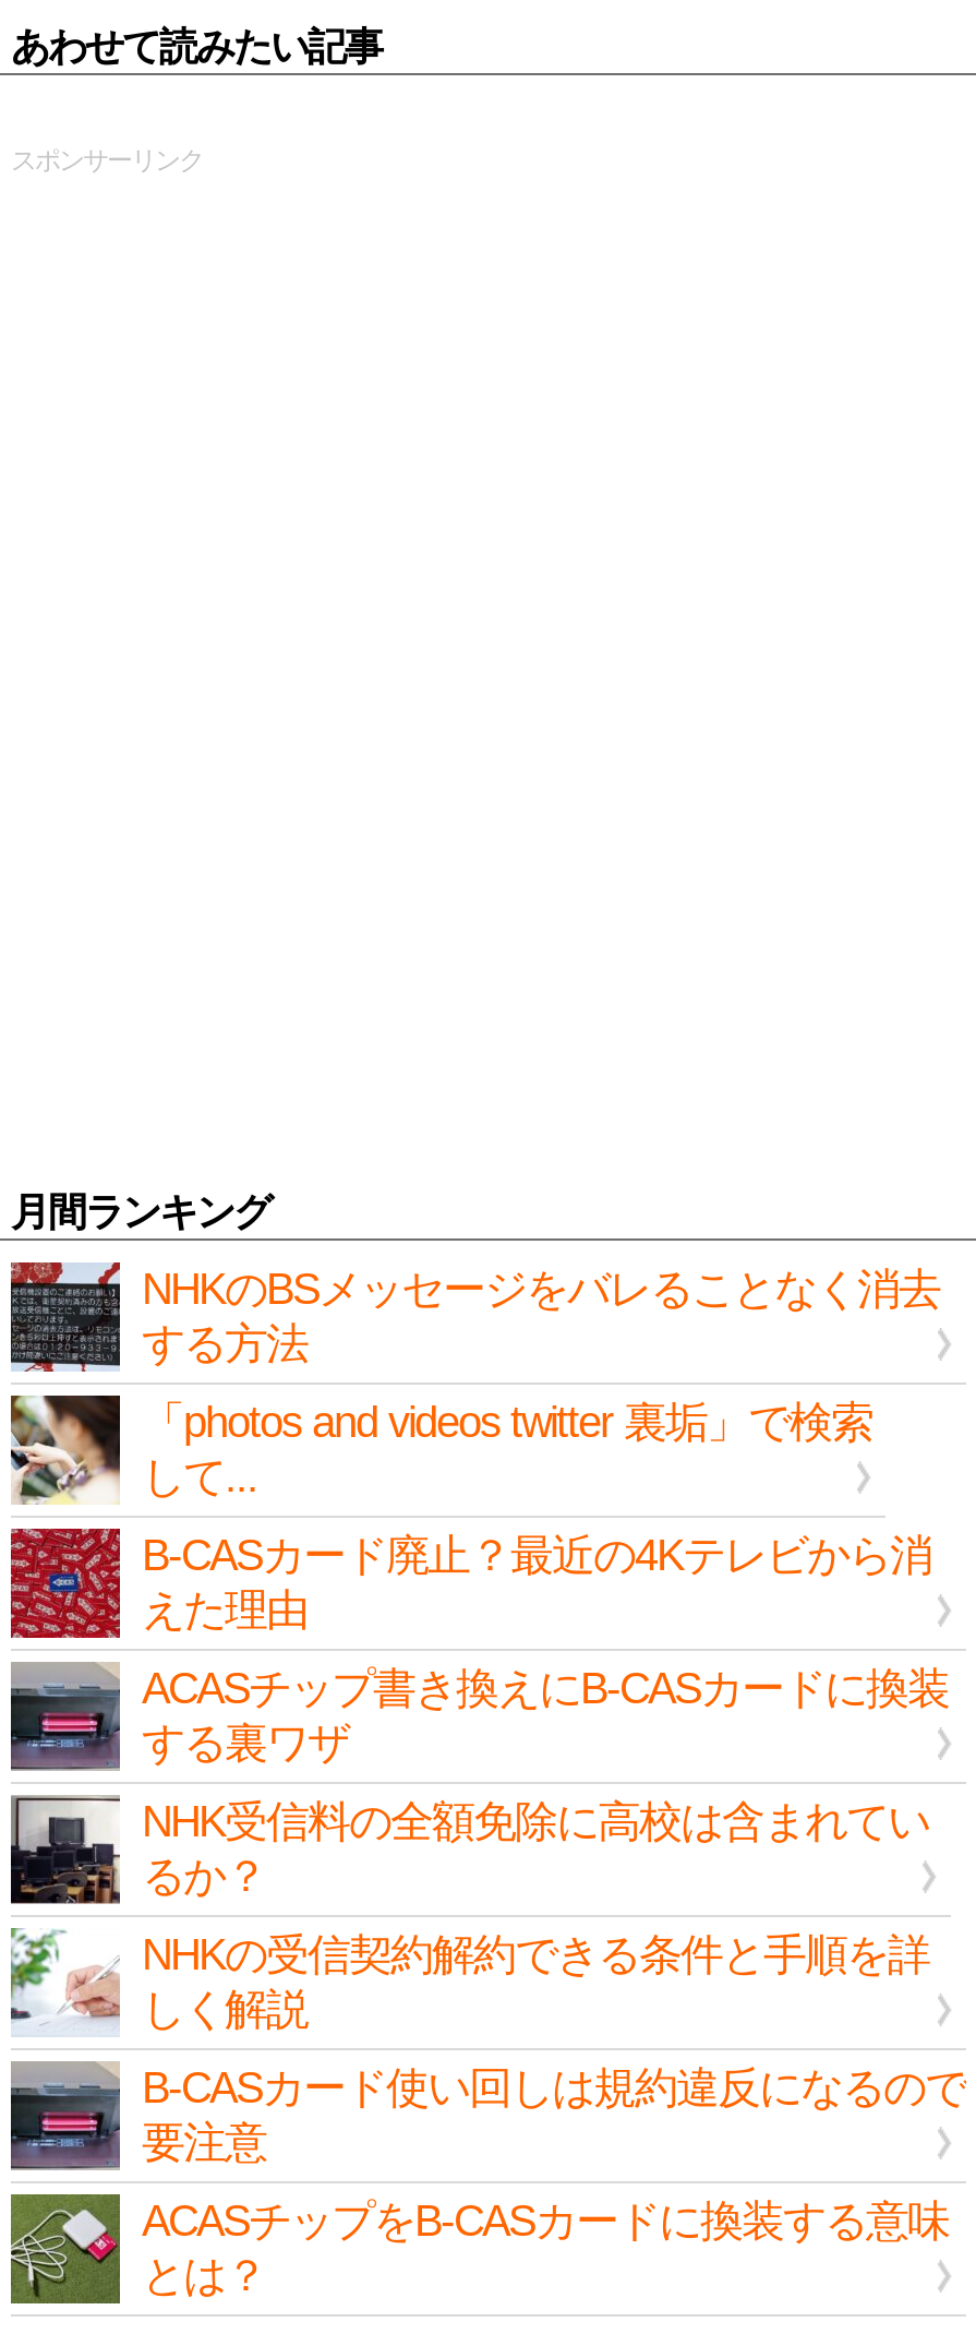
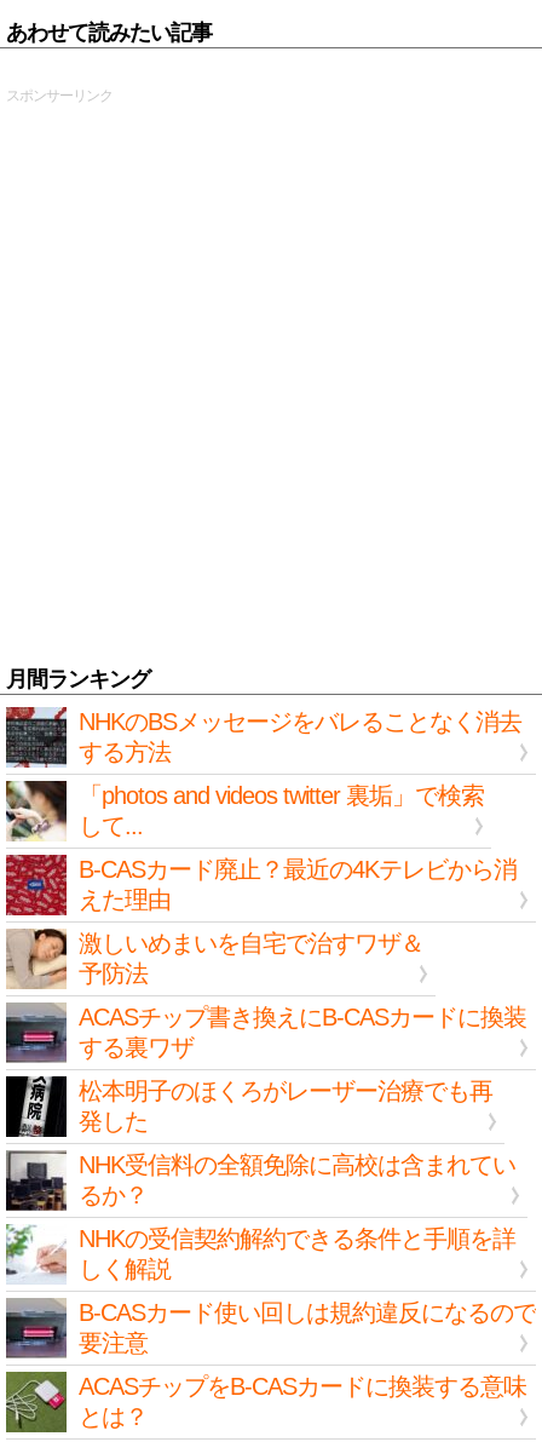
+ [image]
+ 激しいめまいを自宅で治すワザ＆
+ 予防法

+ [image]
+ 松本明子のほくろがレーザー治療でも再
+ 発した
